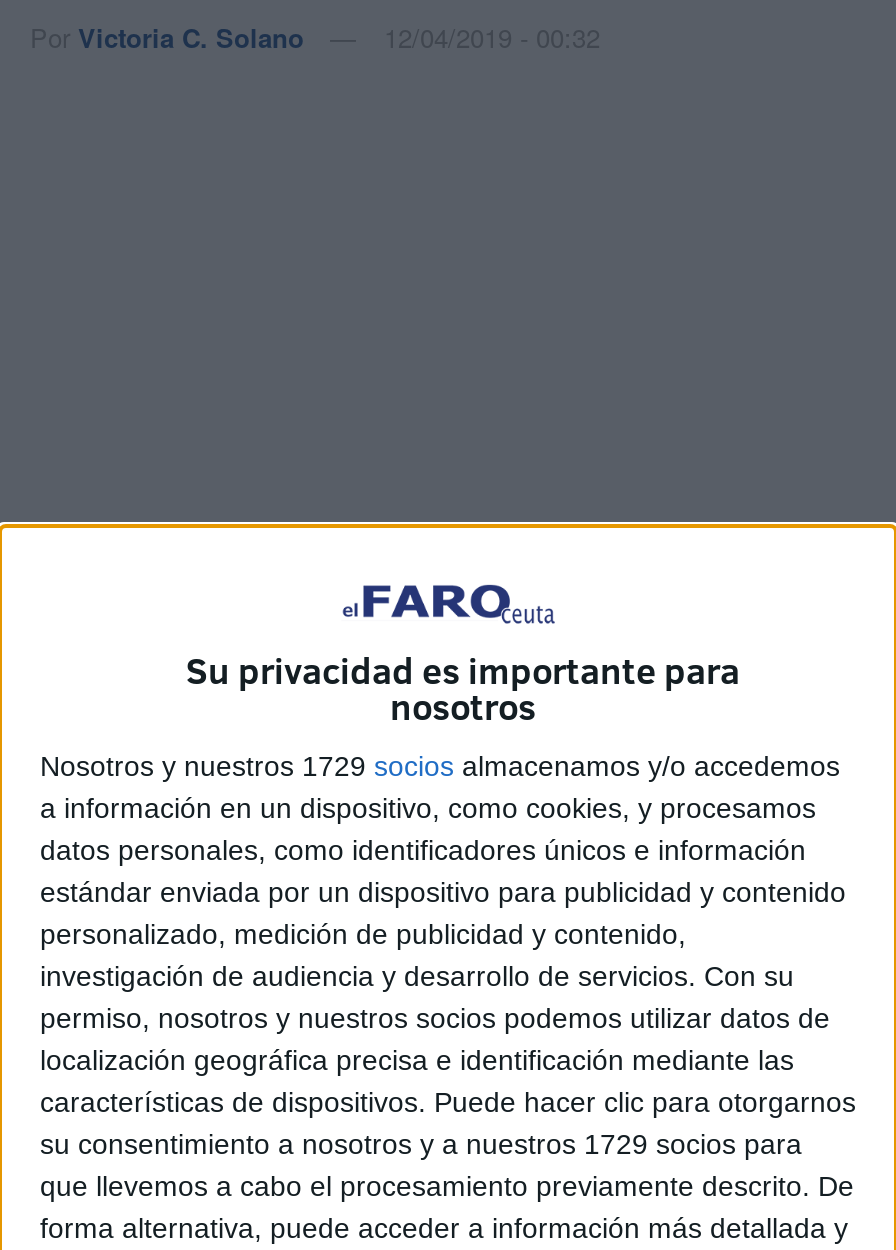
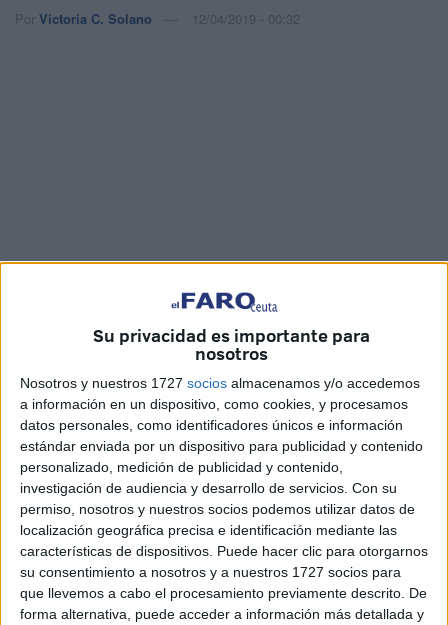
- Nosotros y nuestros 1729 socios almacenamos y/o accedemos
+ Nosotros y nuestros 1727 socios almacenamos y/o accedemos

- su consentimiento a nosotros y a nuestros 1729 socios para
+ su consentimiento a nosotros y a nuestros 1727 socios para
